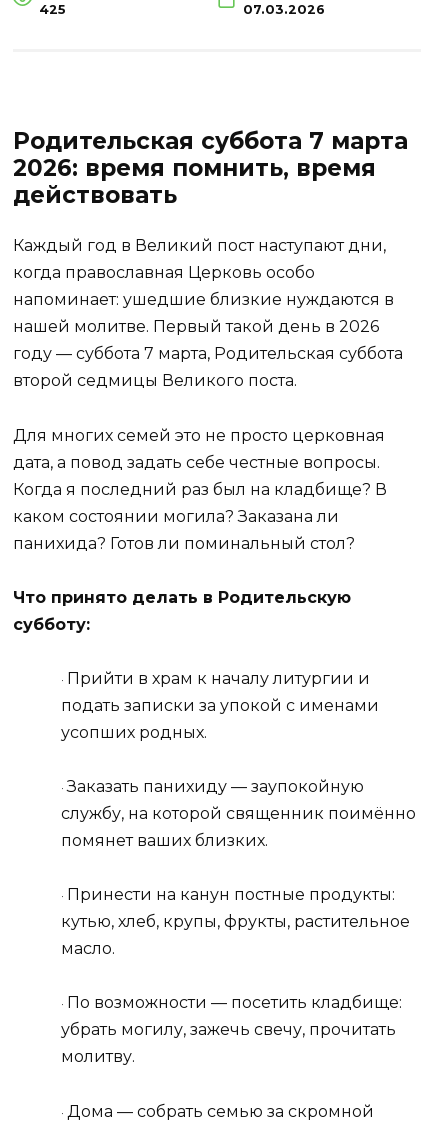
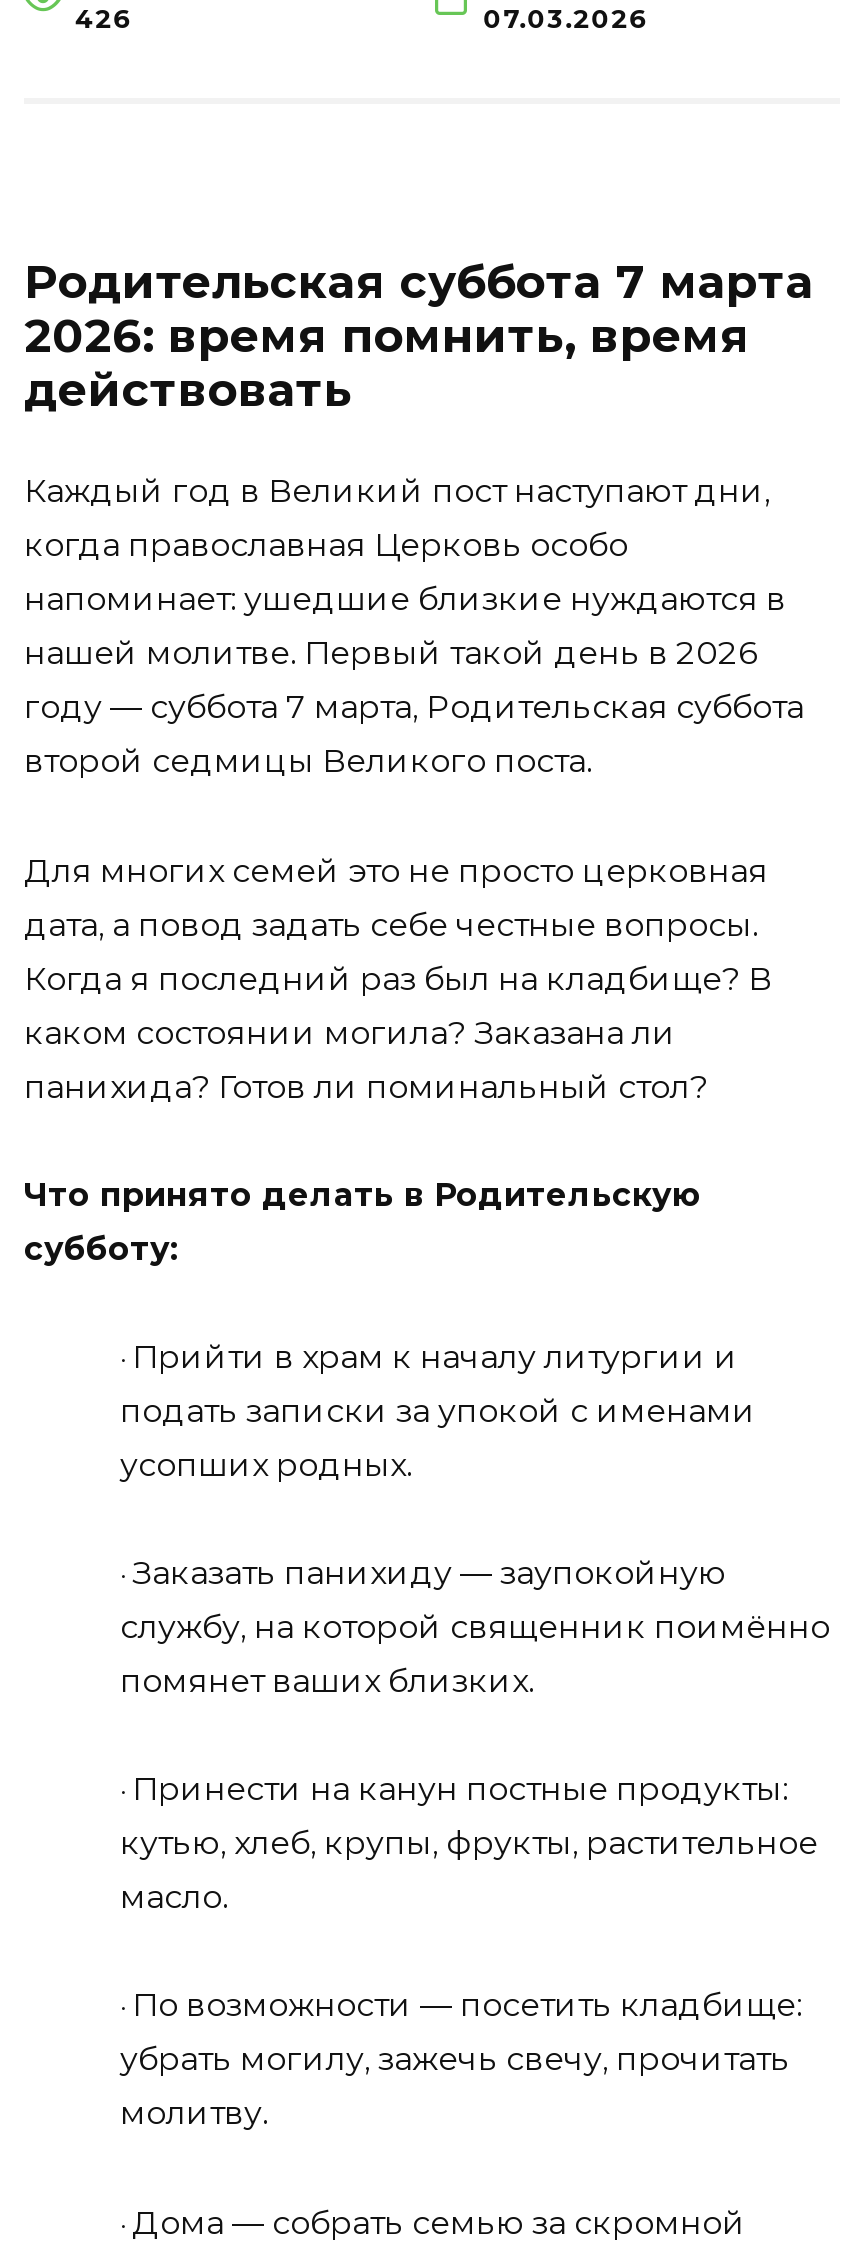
- 425
+ 426
